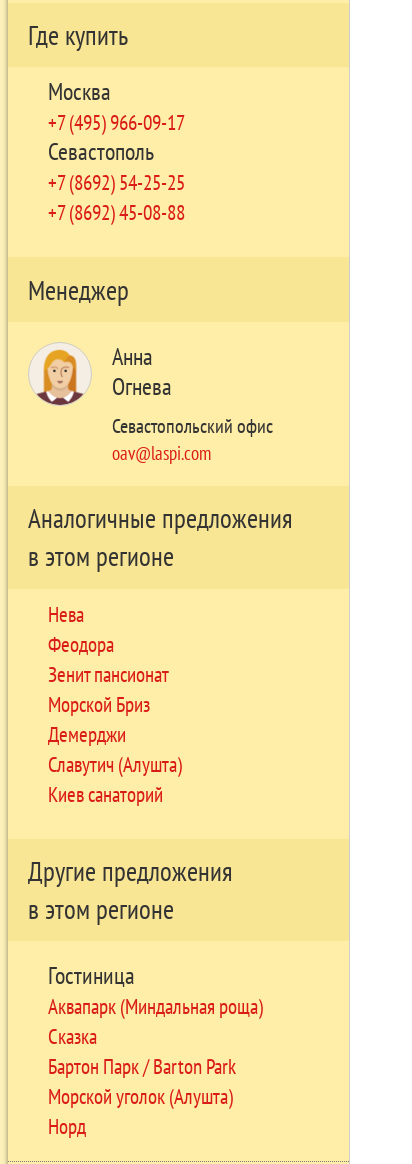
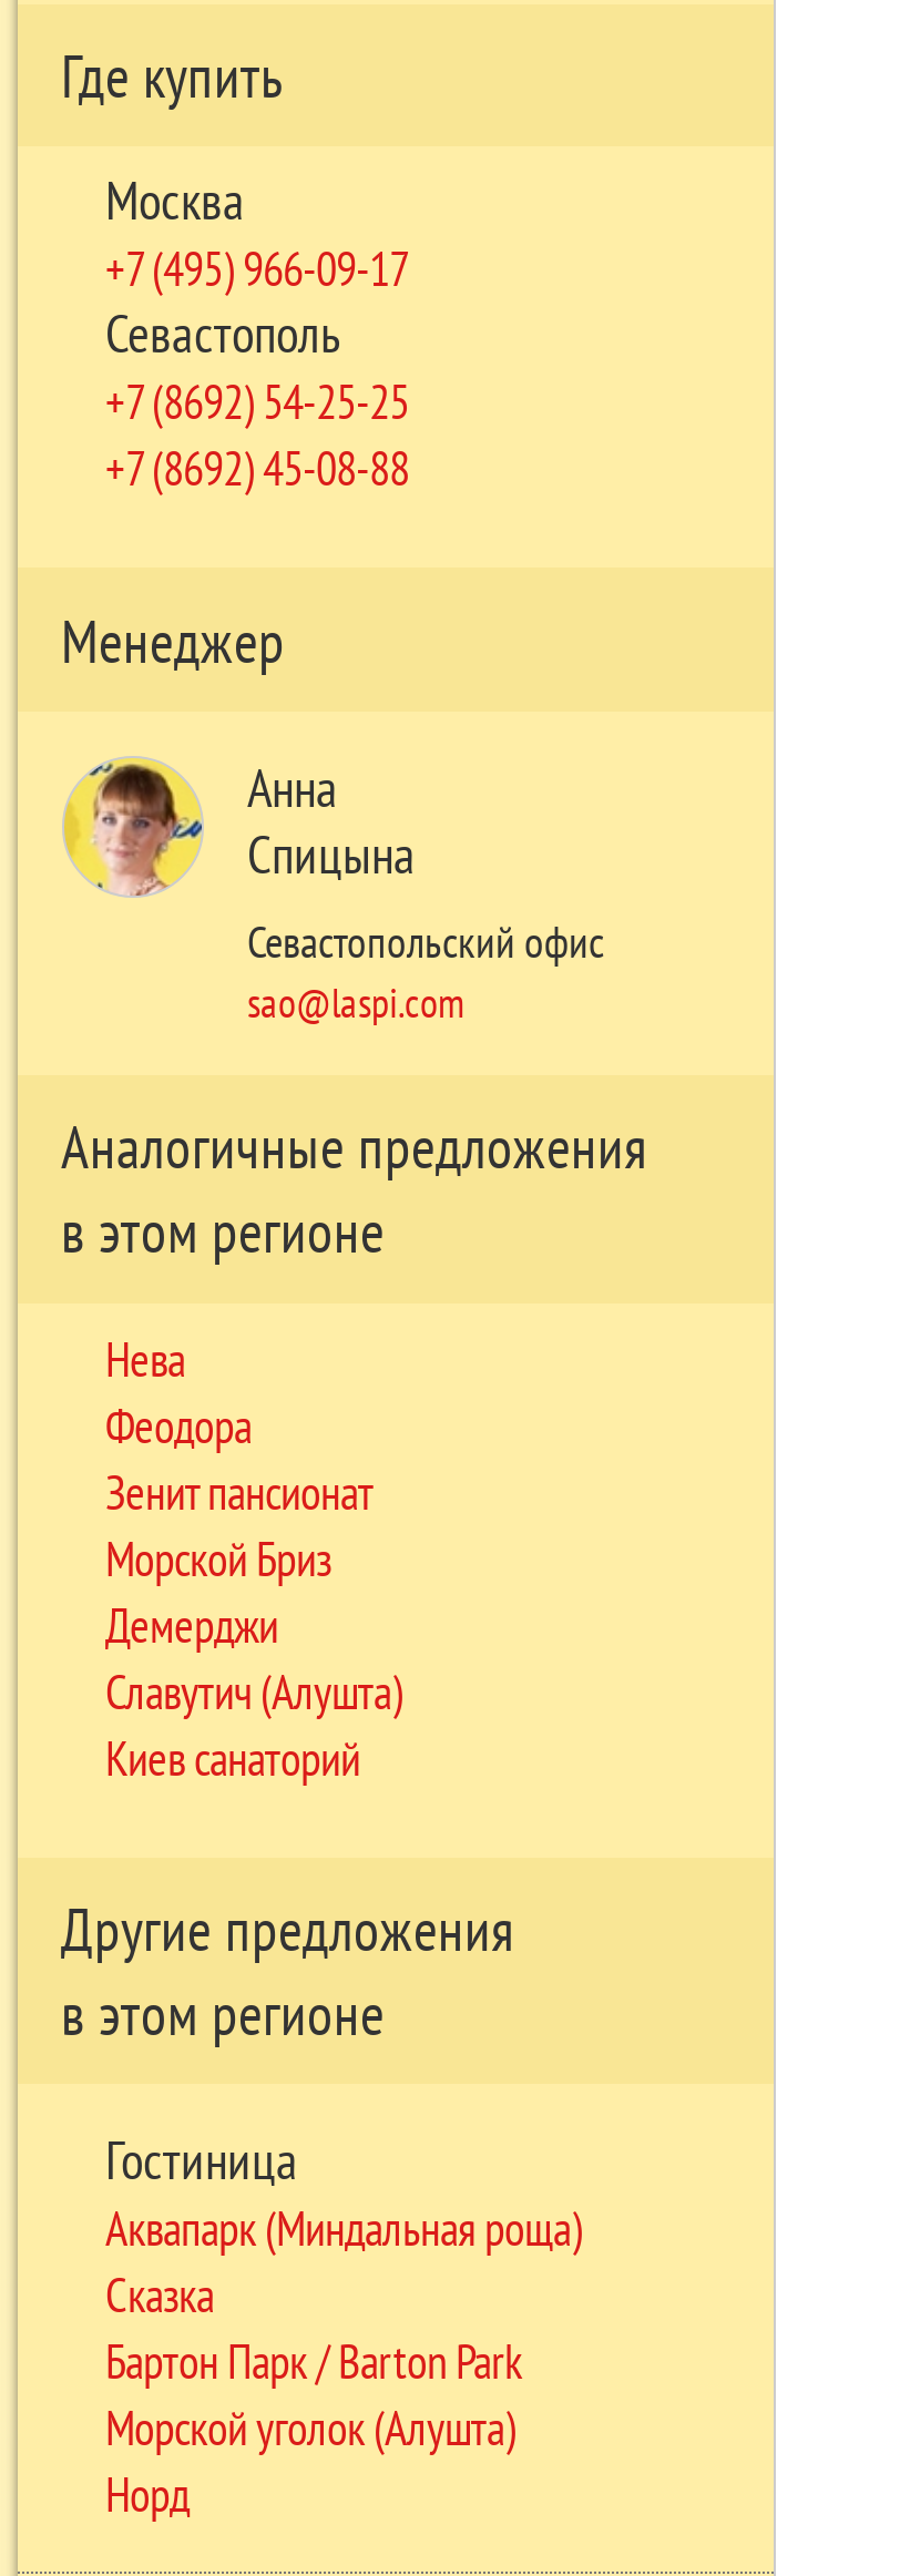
- [image]
- Огнева
+ [image]
+ Спицына

- oav@laspi.com
+ sao@laspi.com
